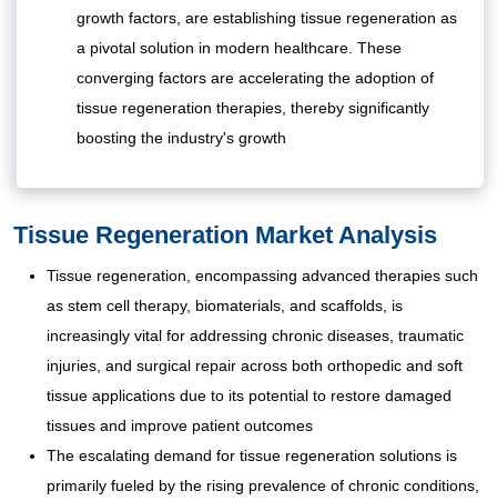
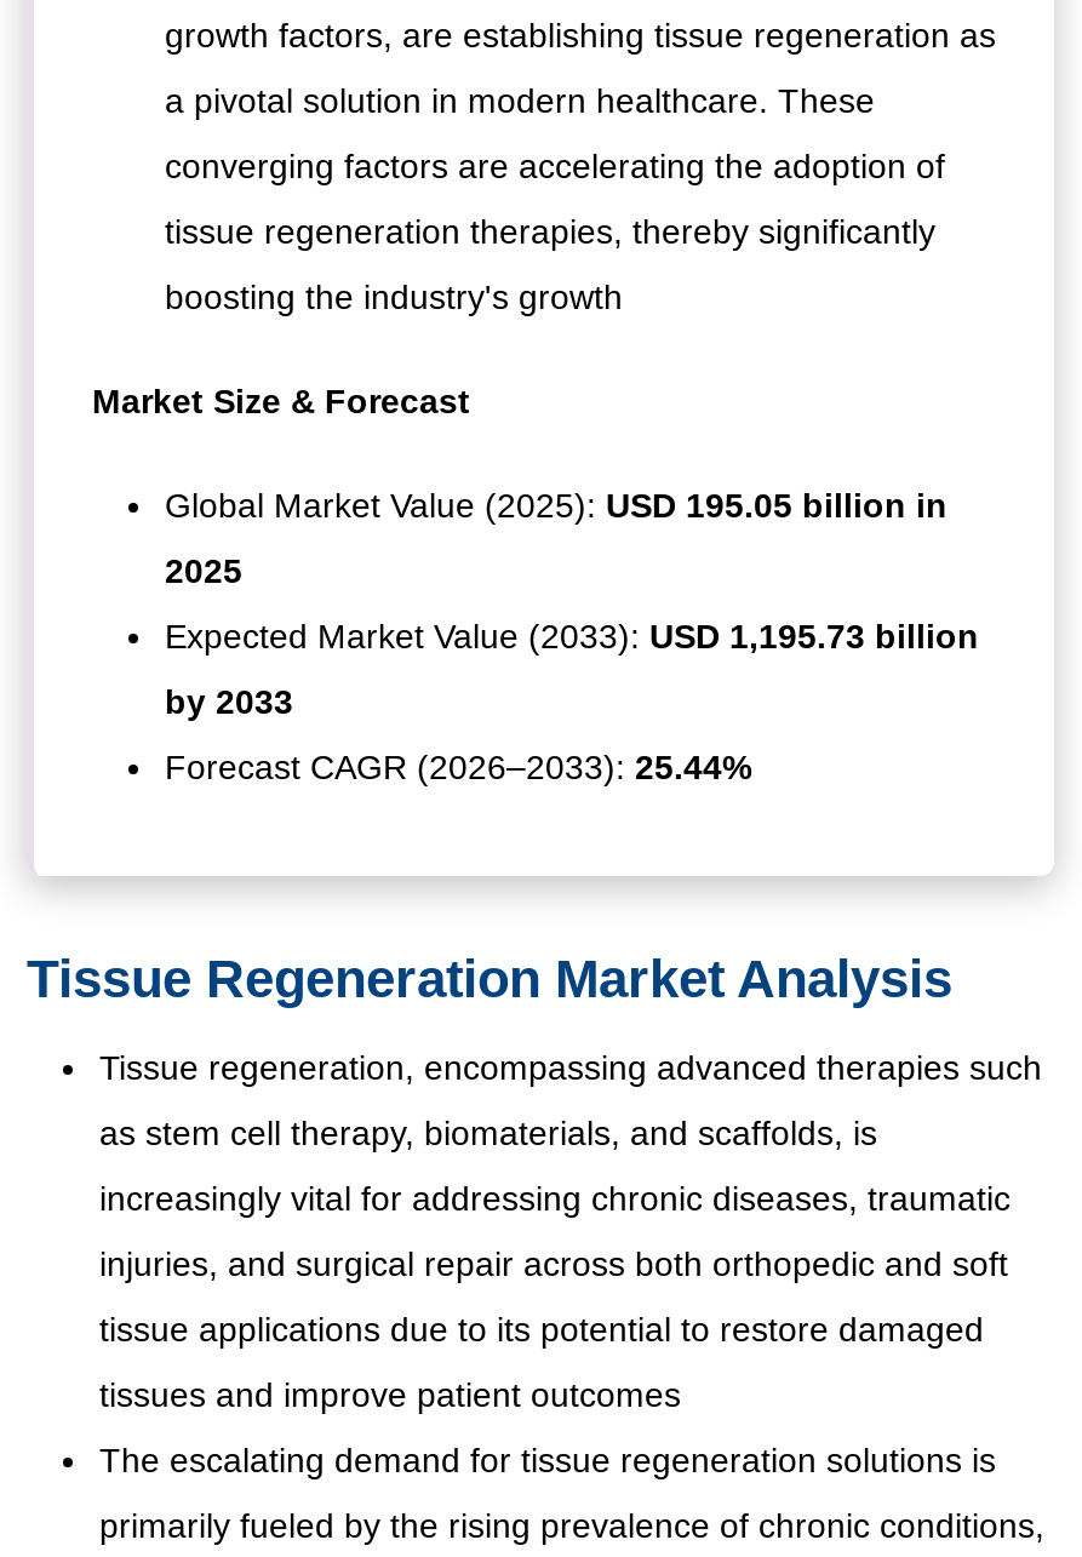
+ Market Size & Forecast
+ Global Market Value (2025): USD 195.05 billion in
+ 2025
+ Expected Market Value (2033): USD 1,195.73 billion
+ by 2033
+ Forecast CAGR (2026–2033): 25.44%
